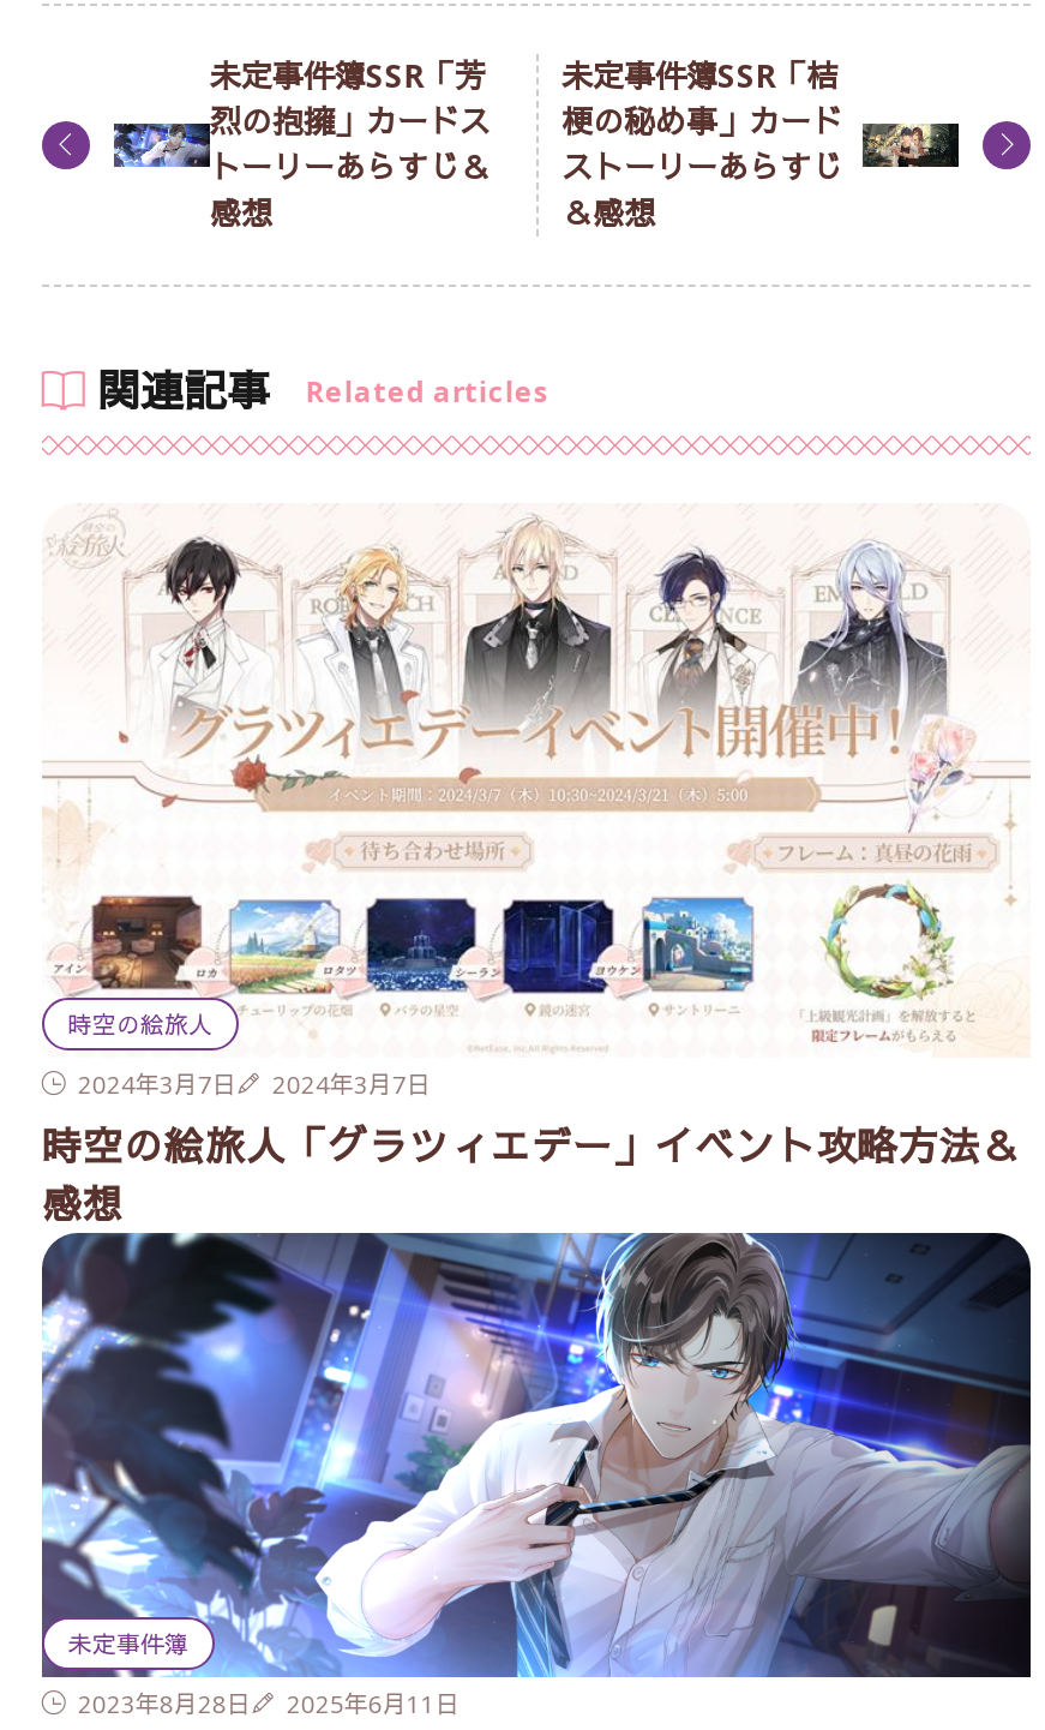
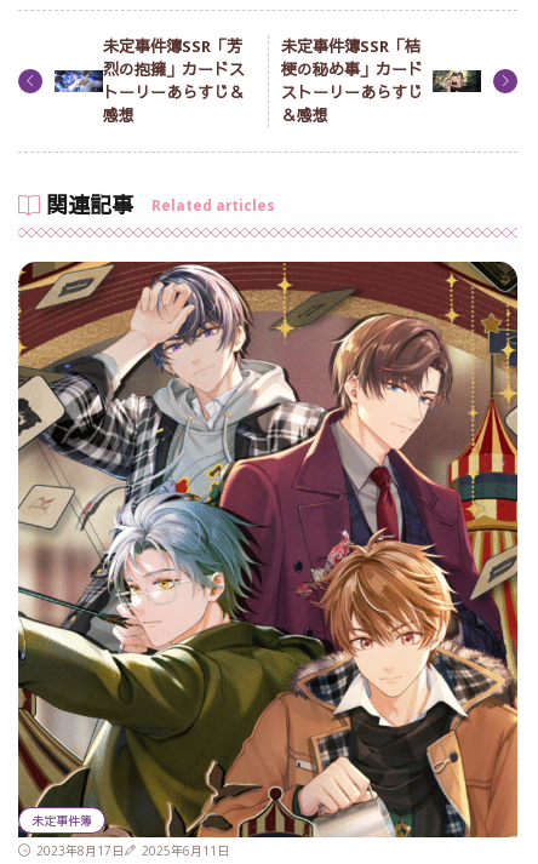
- [image]
+ [image]

- 時空の絵旅人
- 2024年3月7日
- 2024年3月7日
- 時空の絵旅人「グラツィエデー」イベント攻略方法＆
- 感想

- [image]
- 2023年8月28日 2025年6月11日
+ [image]
+ 2023年8月17日 2025年6月11日
